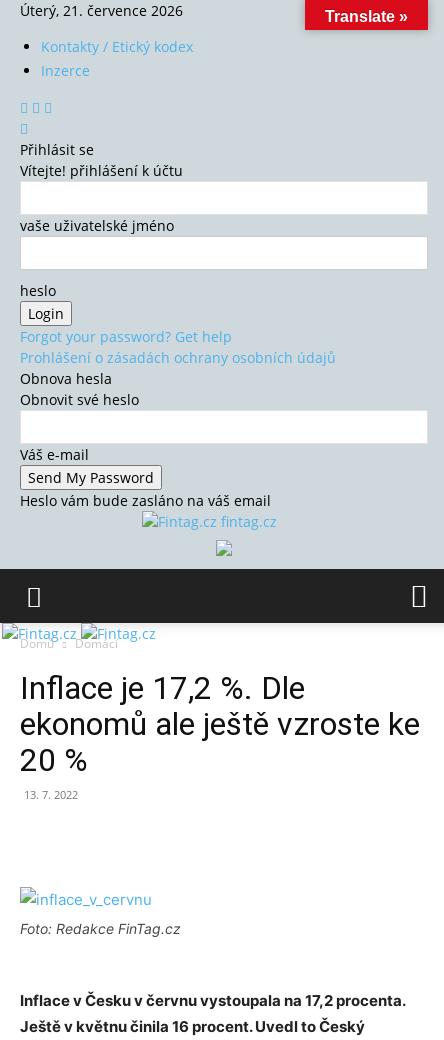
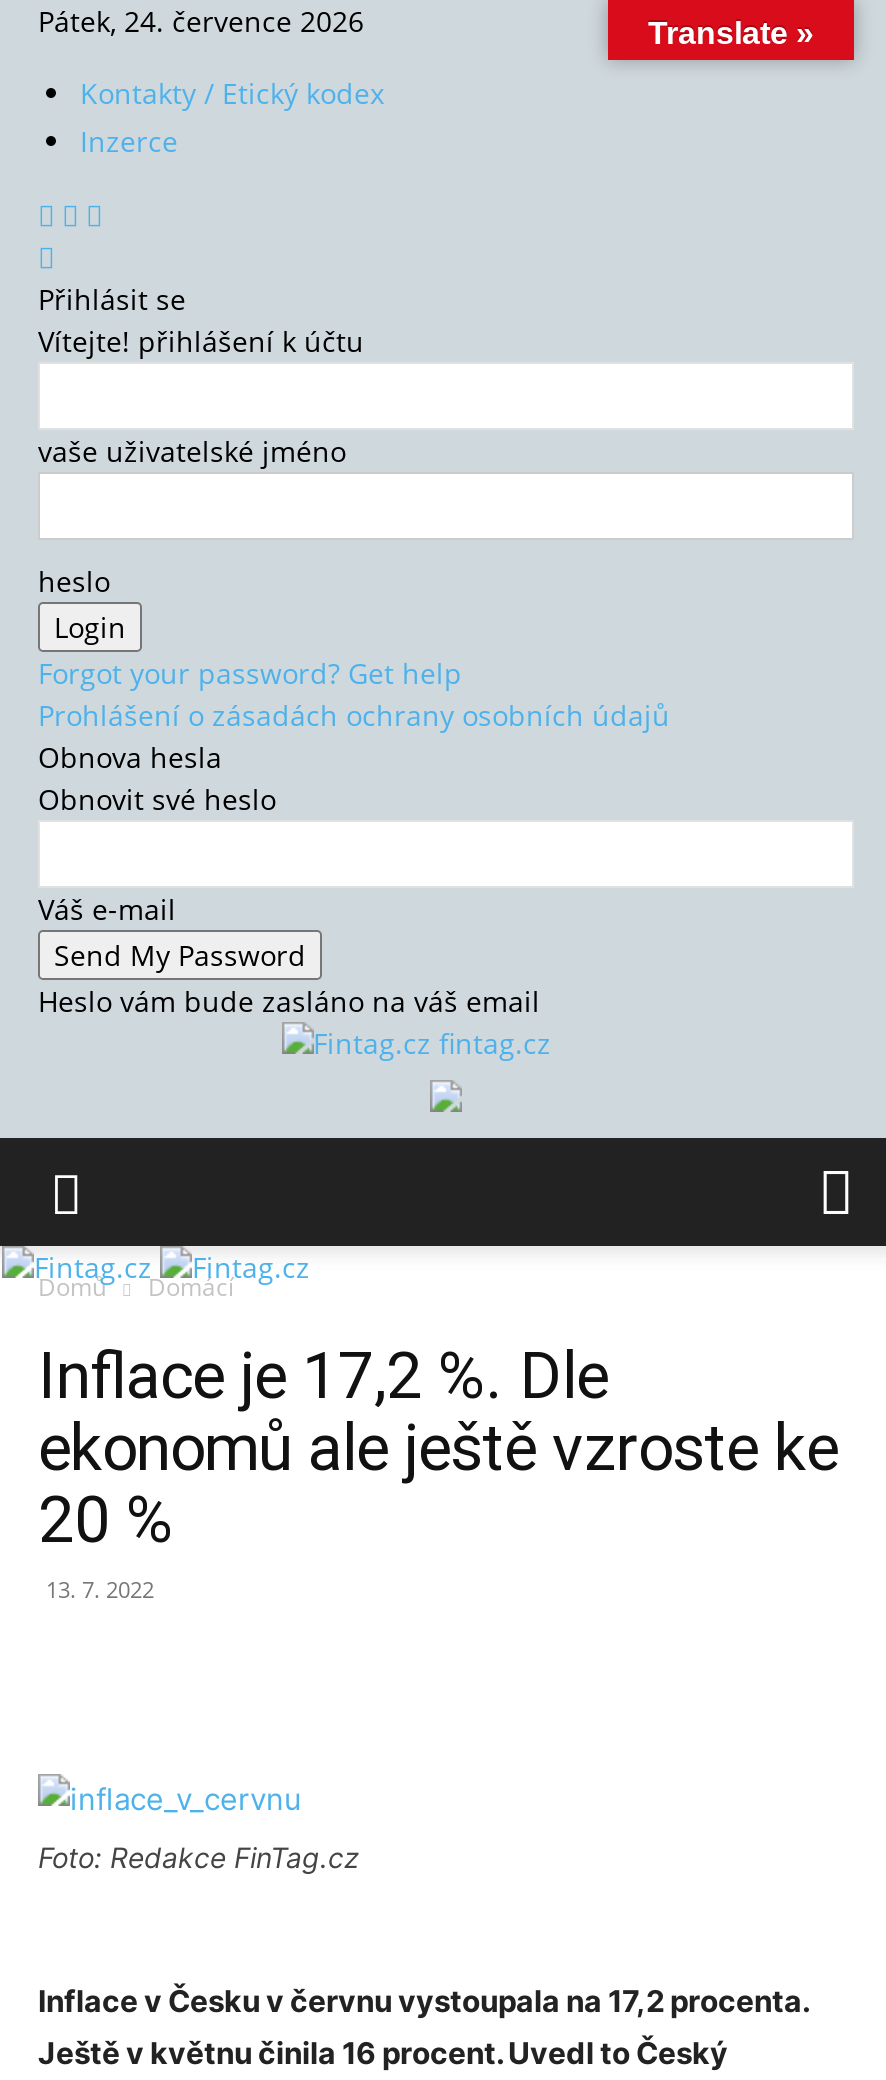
- Úterý, 21. července 2026
+ Pátek, 24. července 2026
